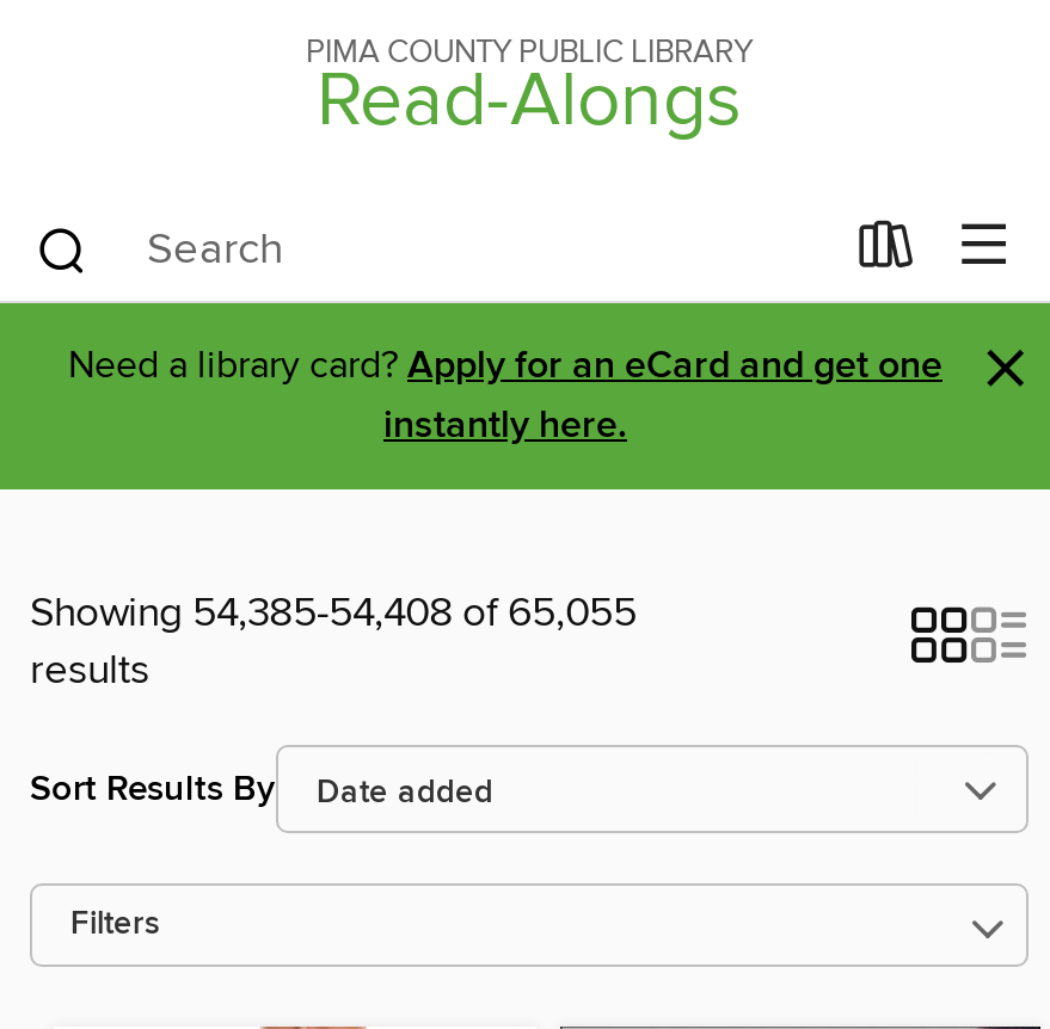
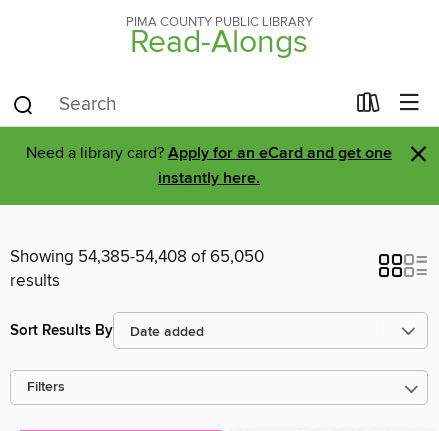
- Showing 54,385-54,408 of 65,055
+ Showing 54,385-54,408 of 65,050
